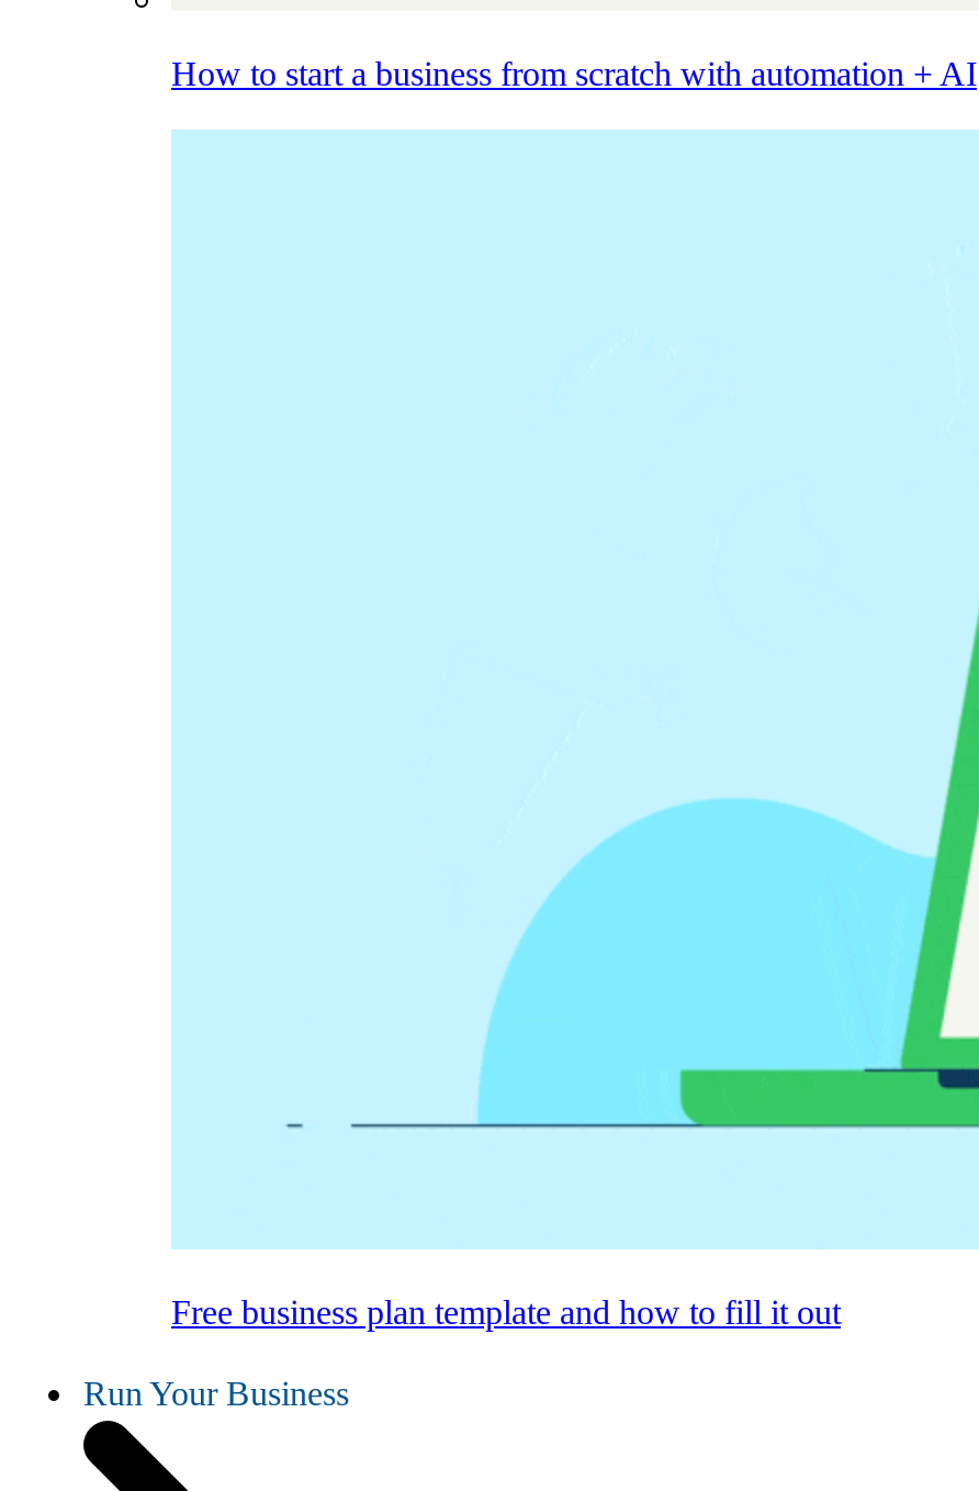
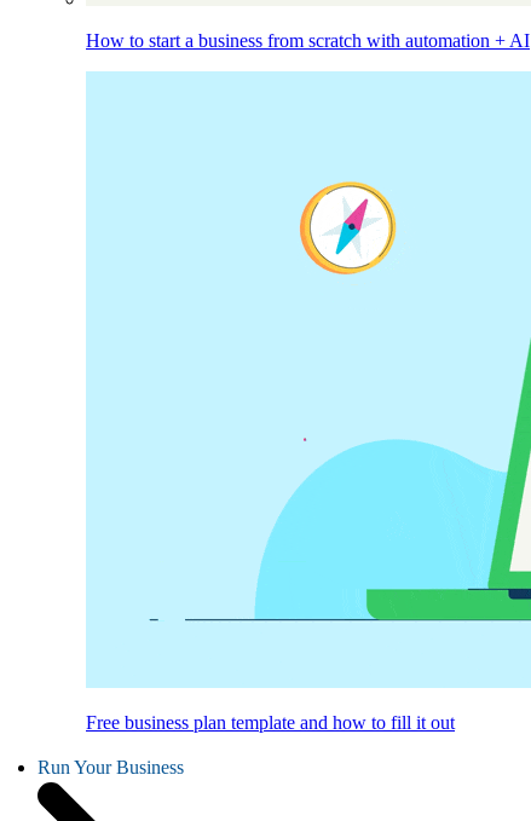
+ [image]
